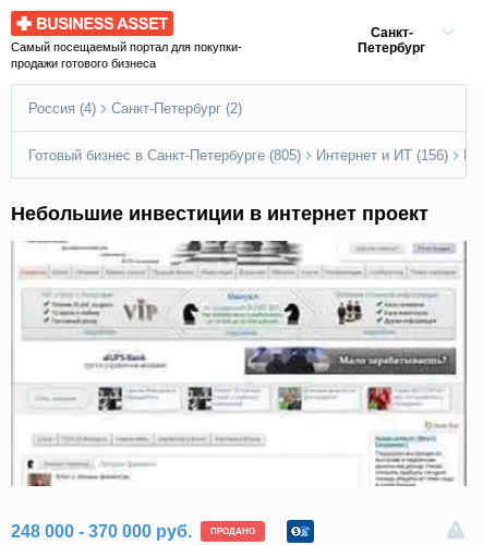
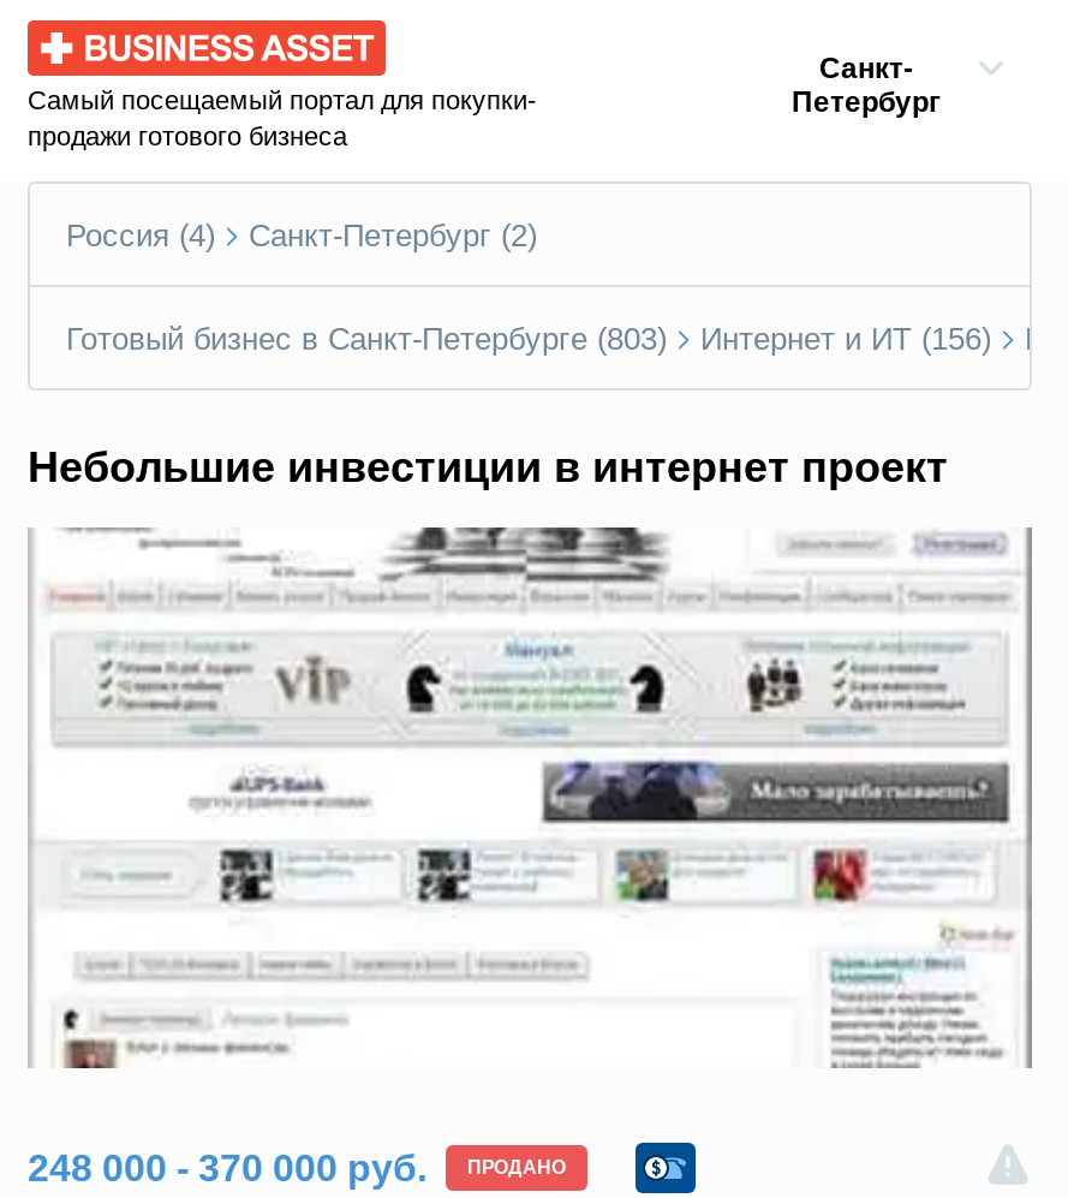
- Готовый бизнес в Санкт-Петербурге (805)
+ Готовый бизнес в Санкт-Петербурге (803)
